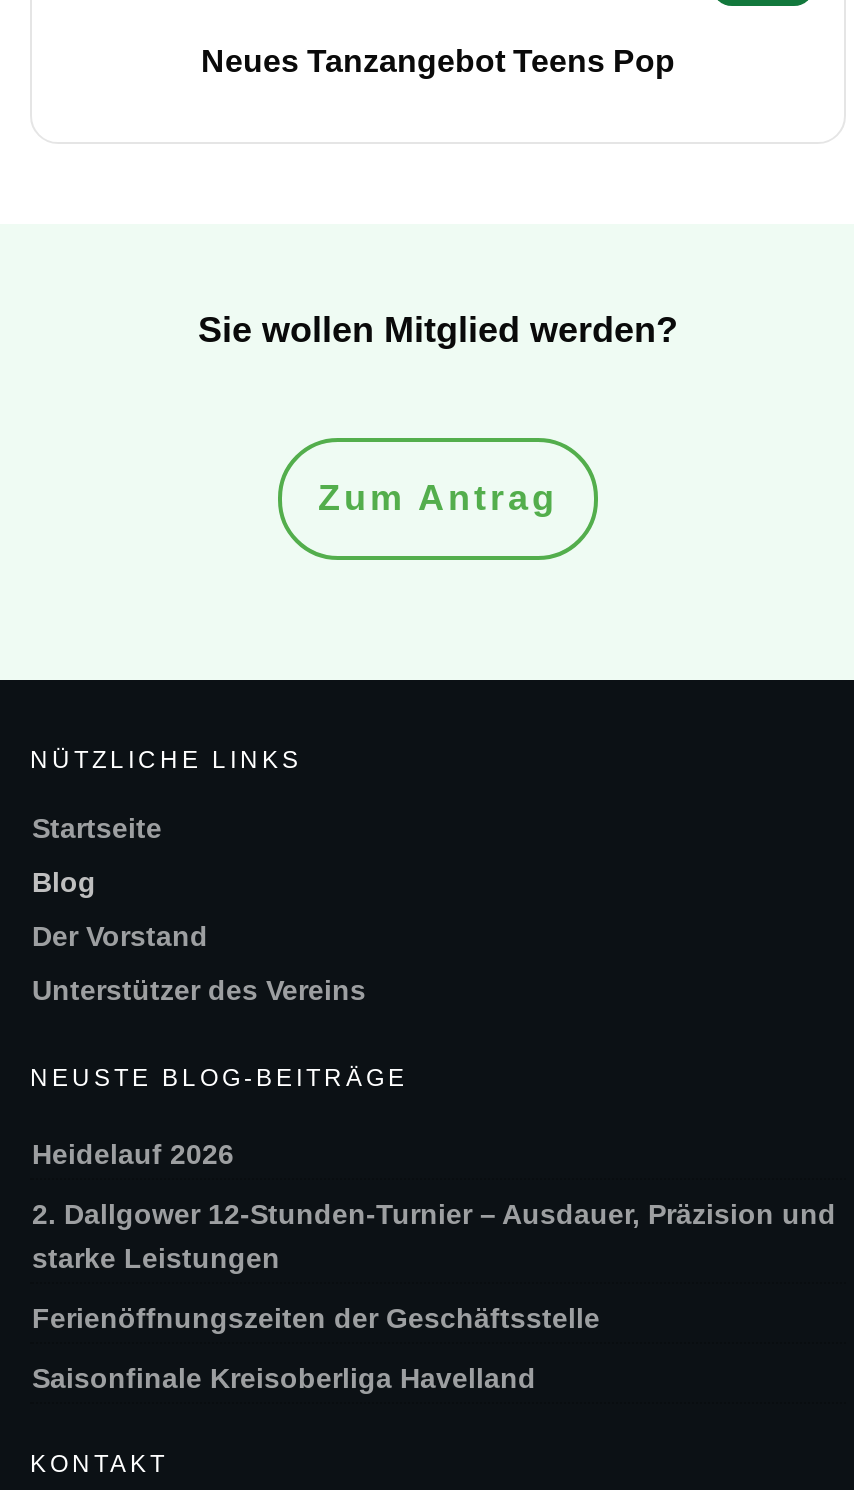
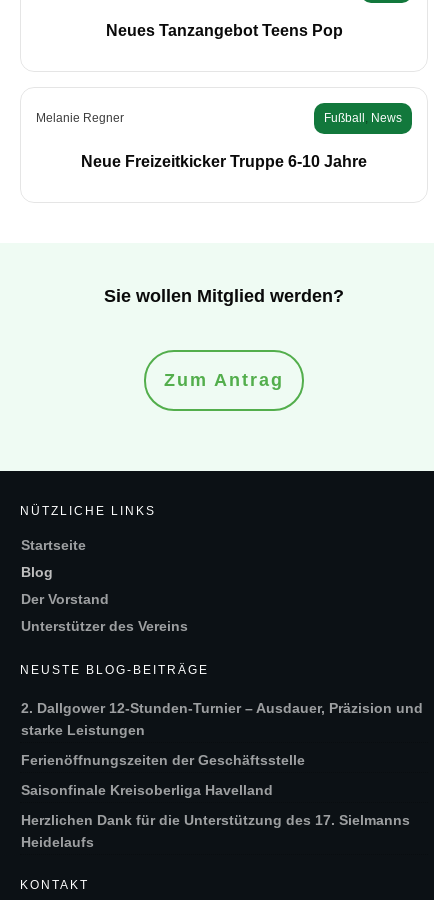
+ Melanie Regner
+ Fußball, News
+ Neue Freizeitkicker Truppe 6-10 Jahre

- Heidelauf 2026

+ Herzlichen Dank für die Unterstützung des 17. Sielmanns
+ Heidelaufs
